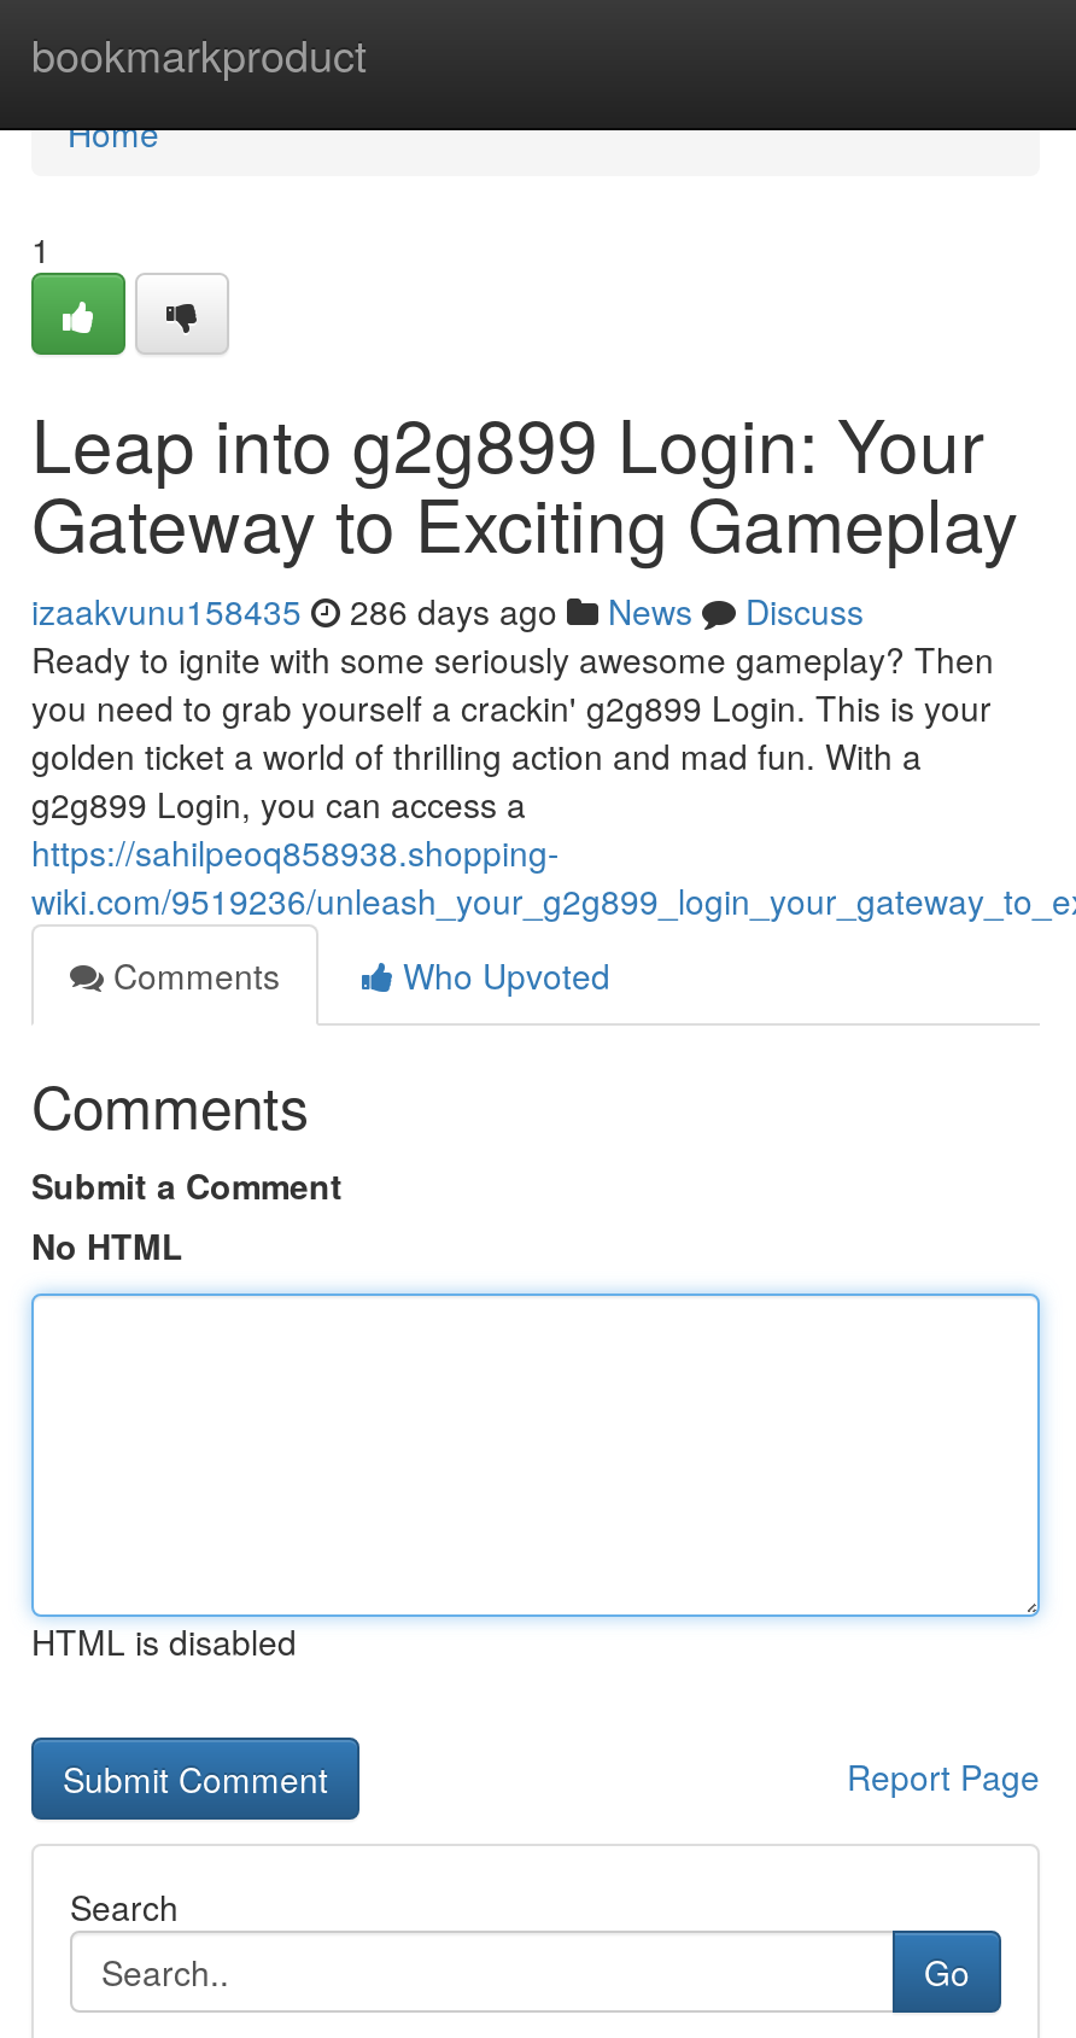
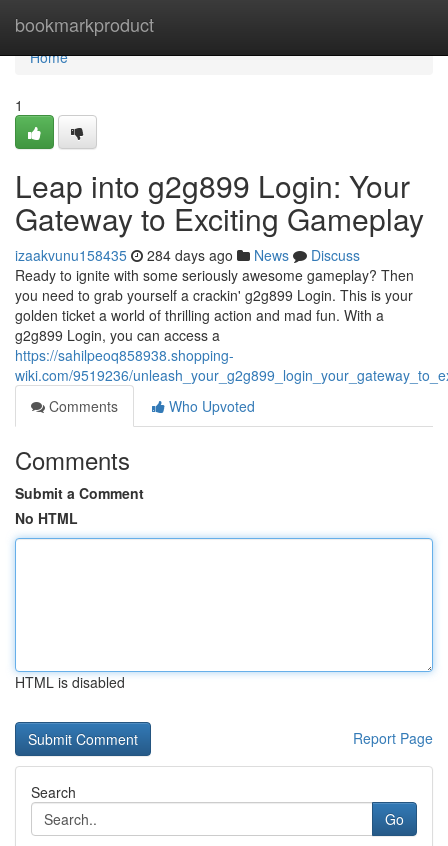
- izaakvunu158435 286 days ago News Discuss
+ izaakvunu158435 284 days ago News Discuss
